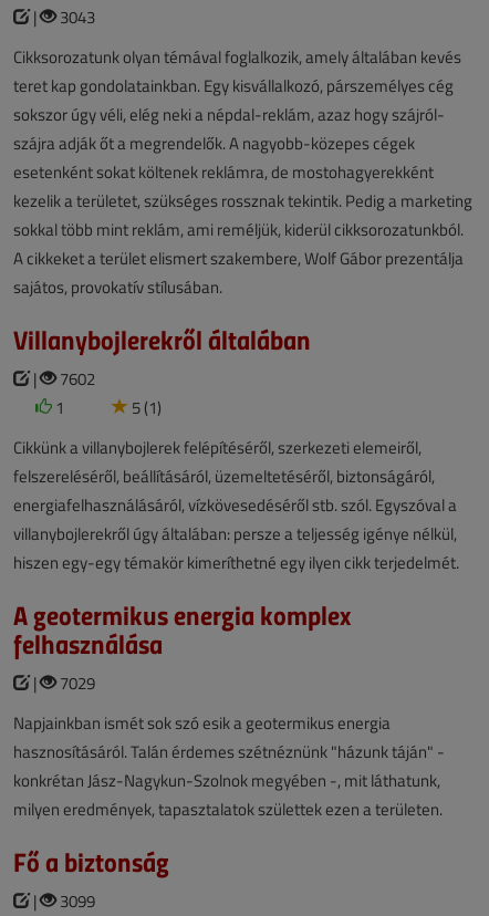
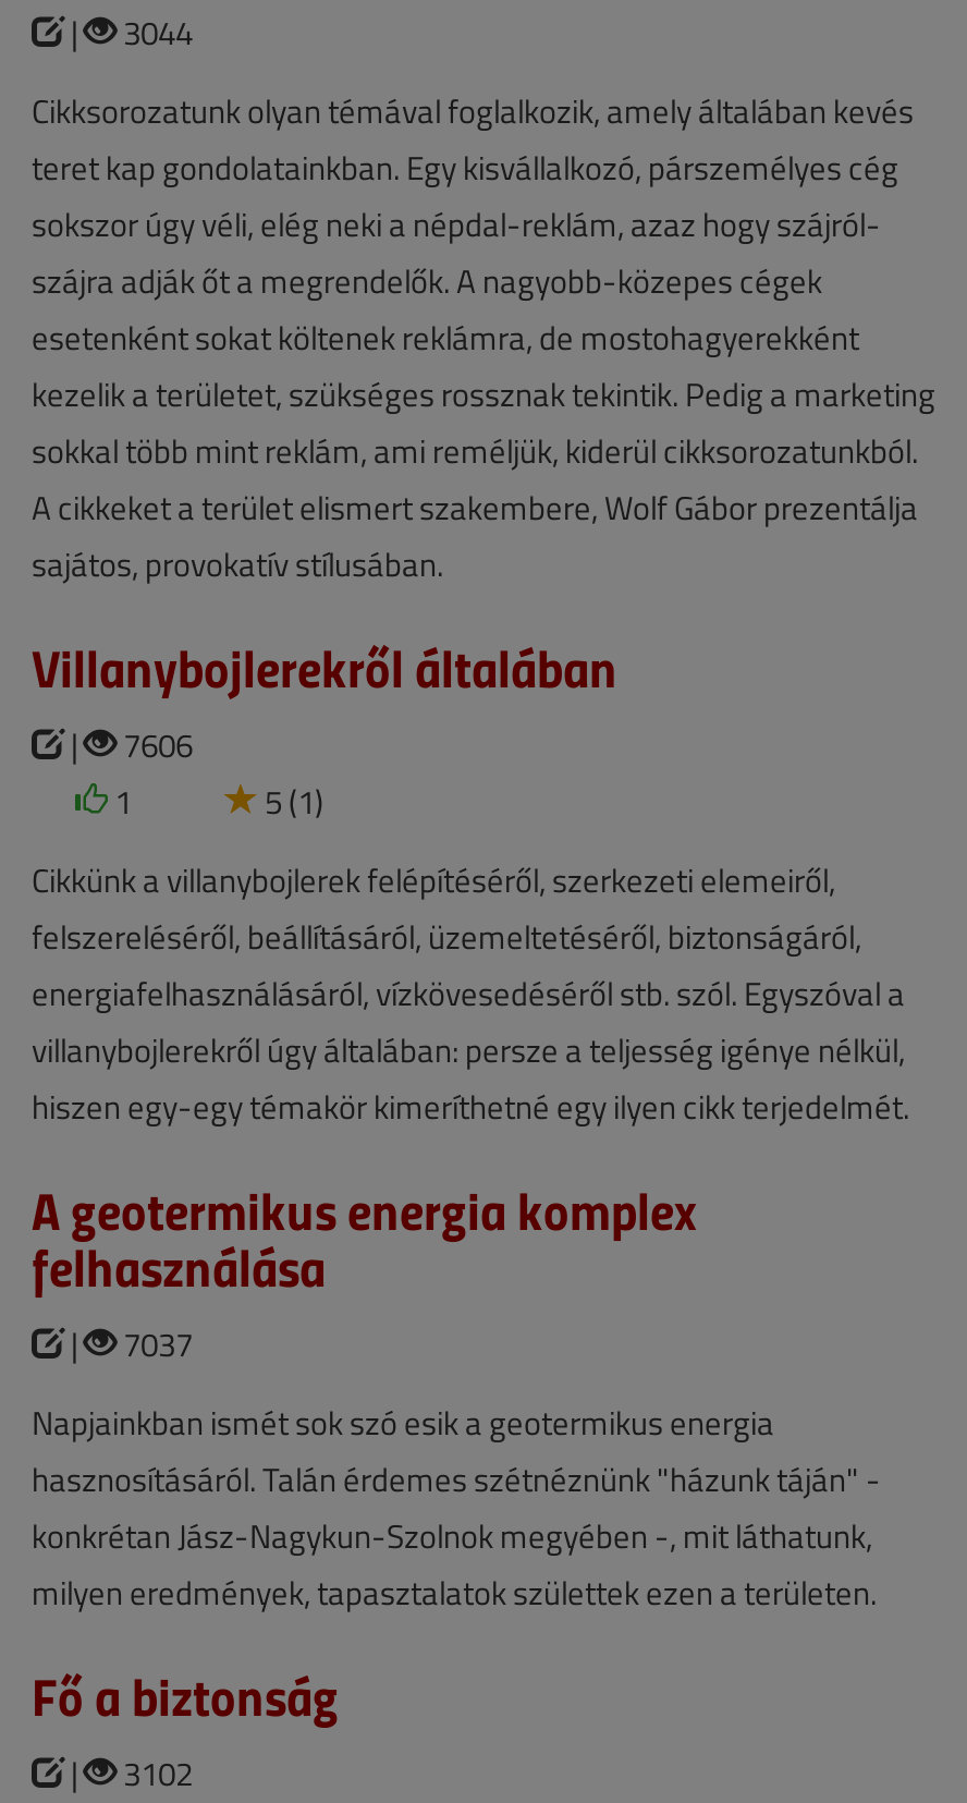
- 3043
+ 3044

- 7602
+ 7606

- 7029
+ 7037

- 3099
+ 3102
